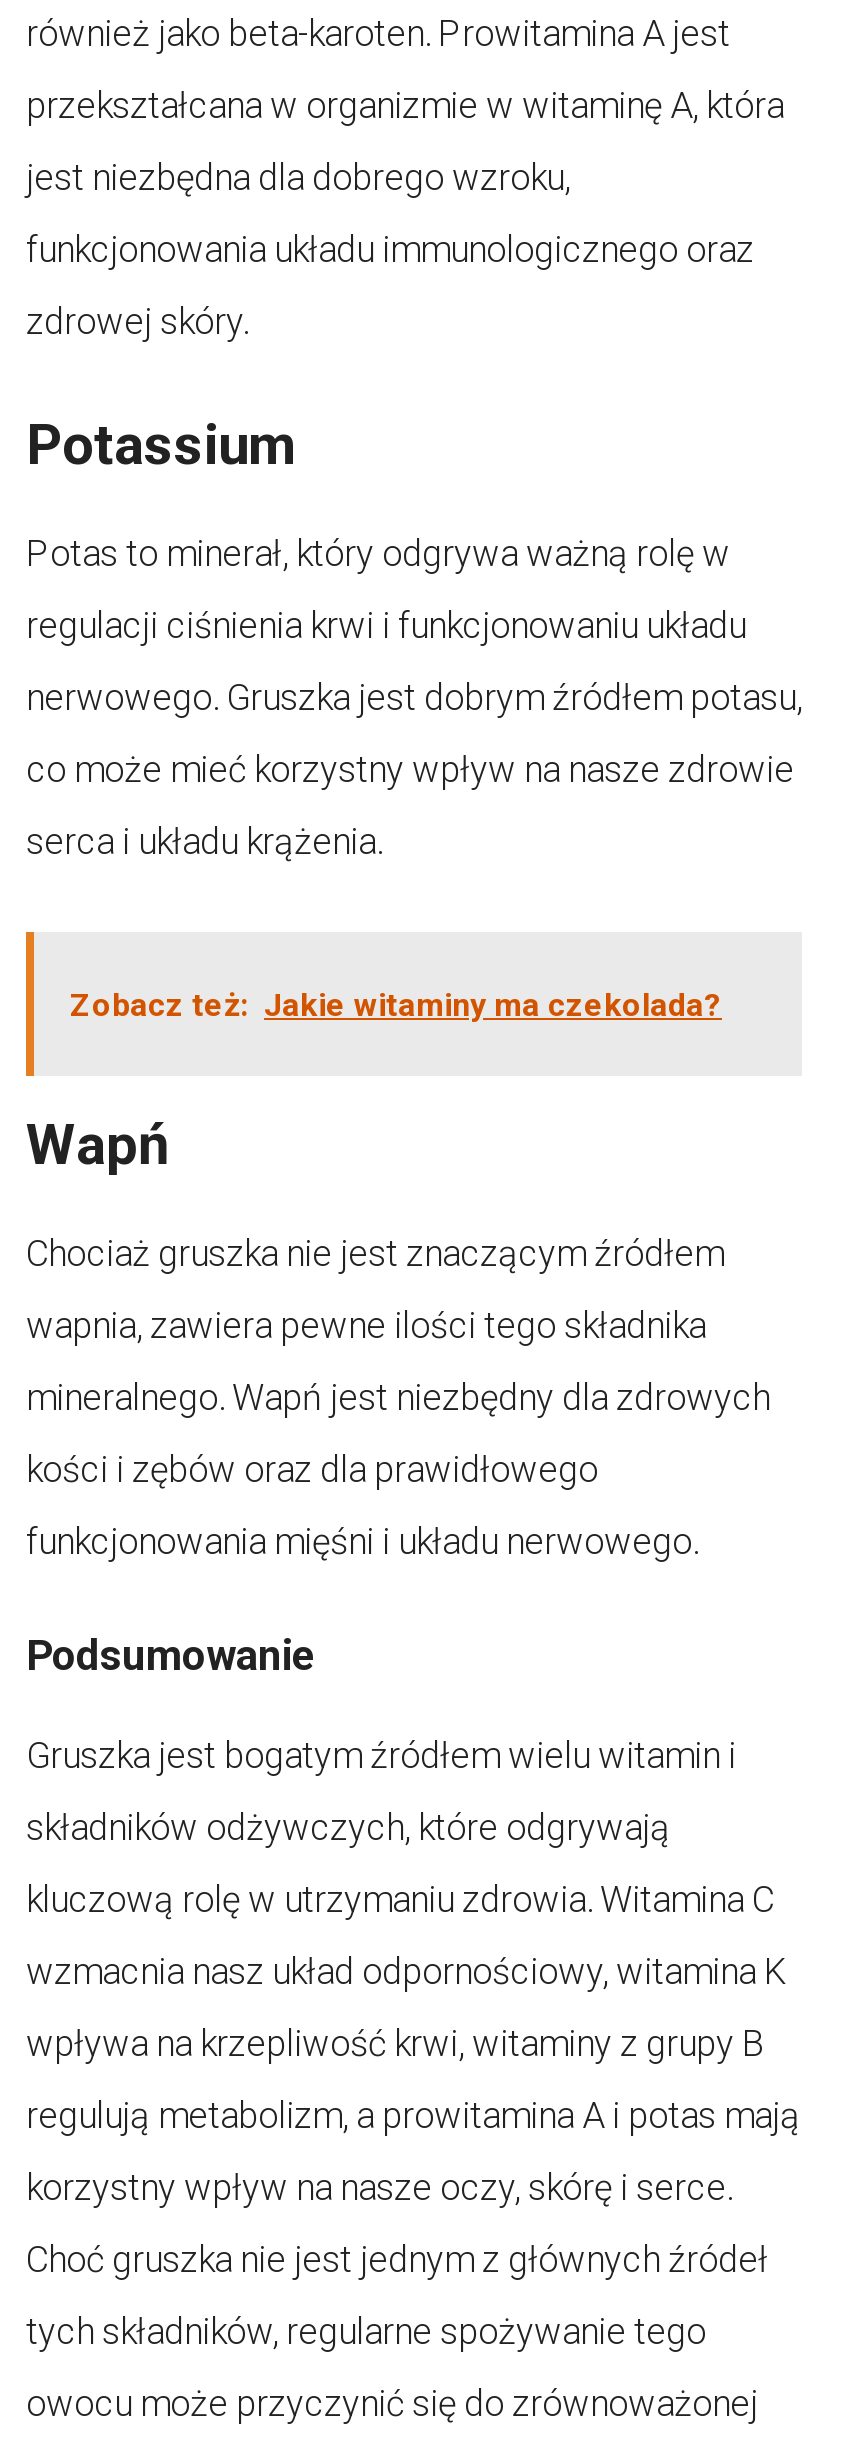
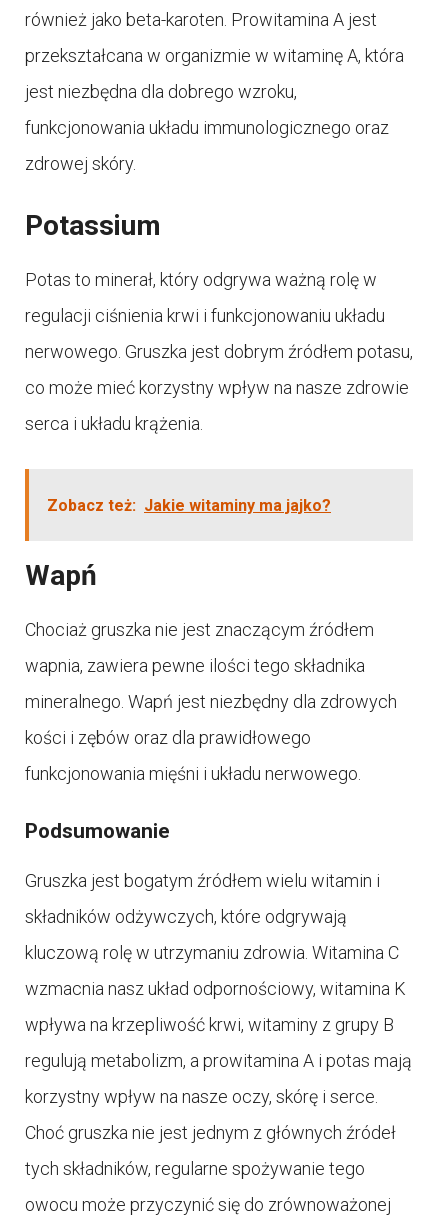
- Zobacz też: Jakie witaminy ma czekolada?
+ Zobacz też: Jakie witaminy ma jajko?
